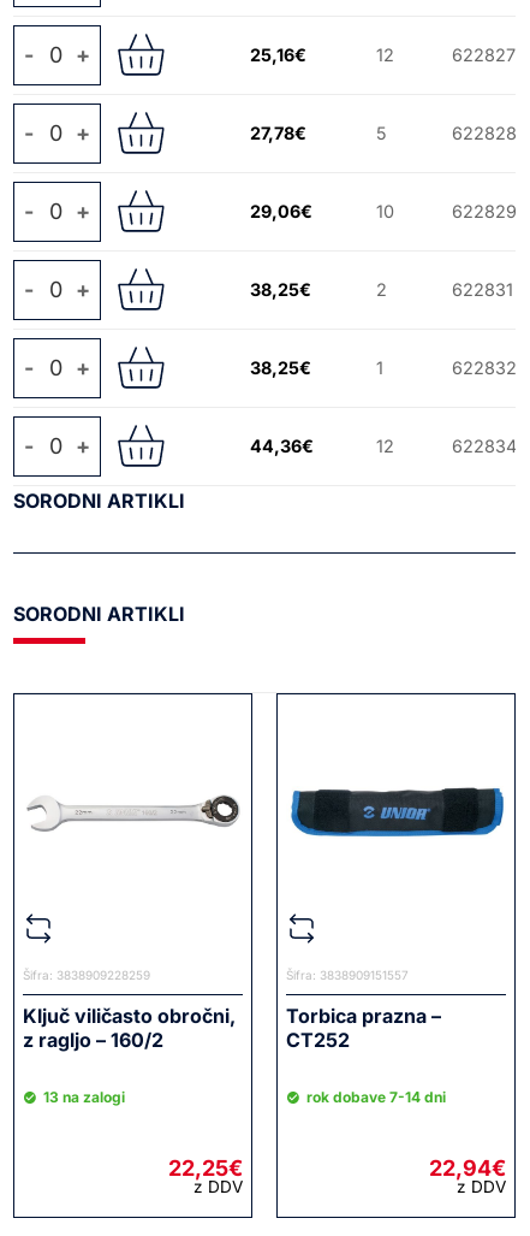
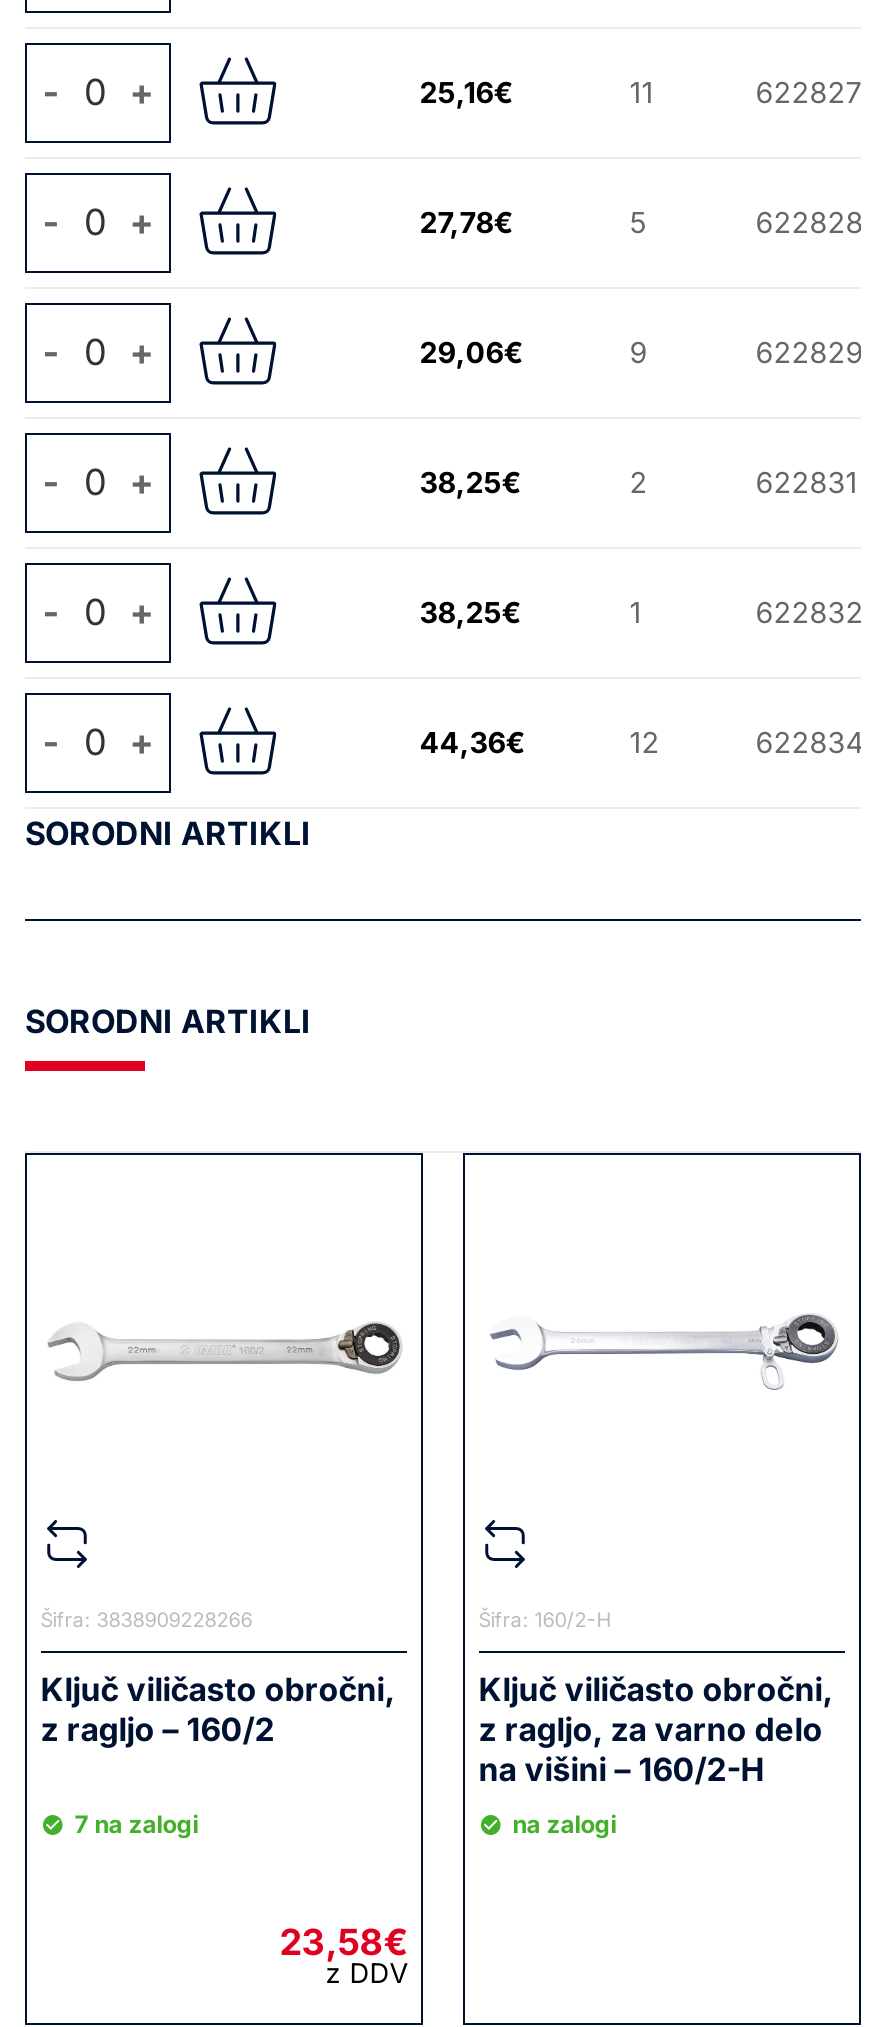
- 12
+ 11

- 10
+ 9

- [image]
+ [image]

- Šifra: 3838909228259
+ Šifra: 3838909228266

- Šifra: 3838909151557
- Torbica prazna –
- CT252
- rok dobave 7-14 dni
- 22,94€
- z DDV
+ Šifra: 160/2-H
+ Ključ viličasto obročni,
+ z ragljo, za varno delo
+ na višini – 160/2-H
+ na zalogi

- 13 na zalogi
+ 7 na zalogi

- 22,25€
+ 23,58€
